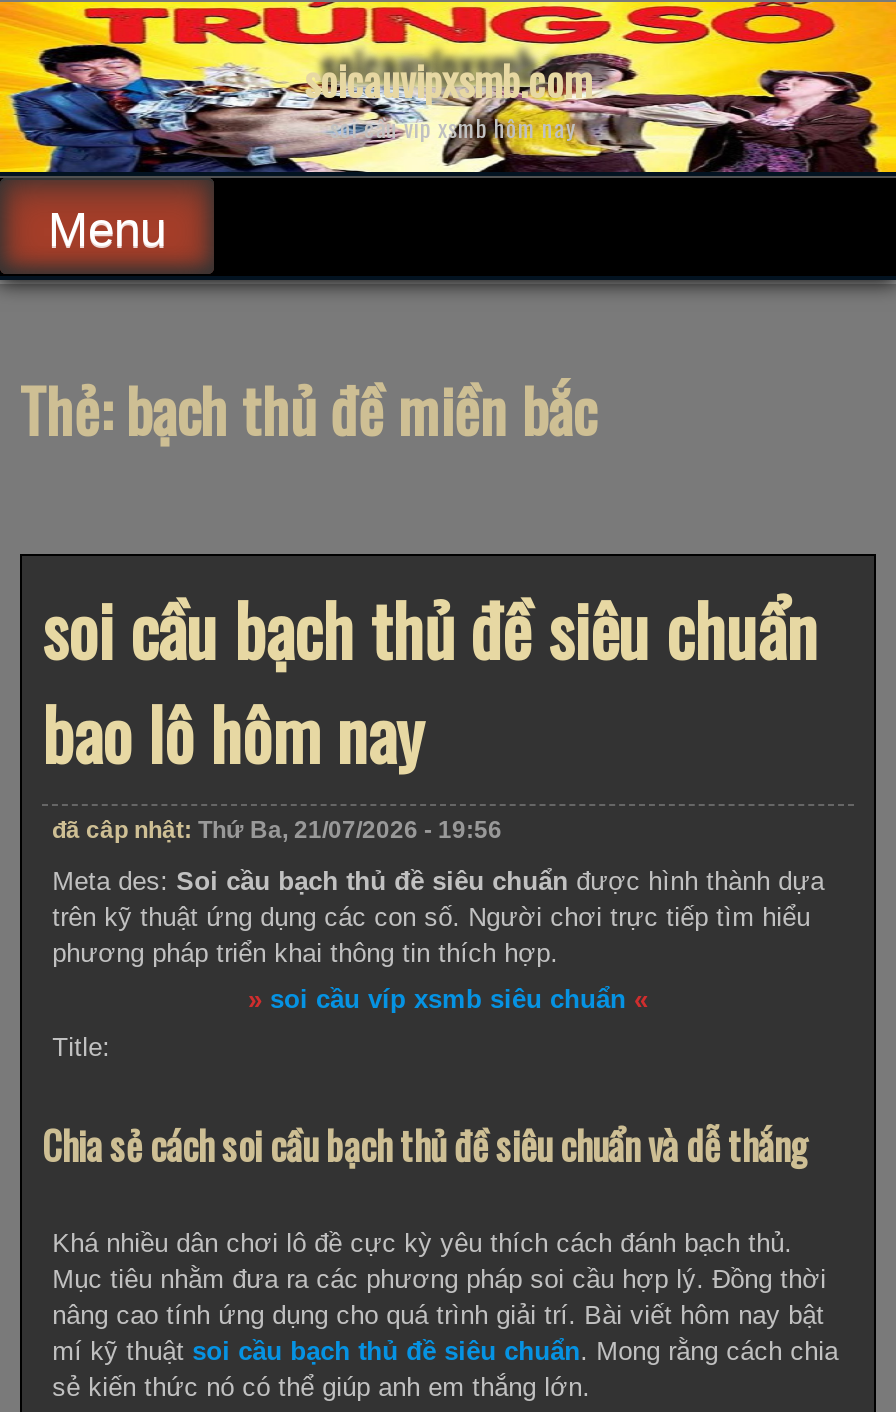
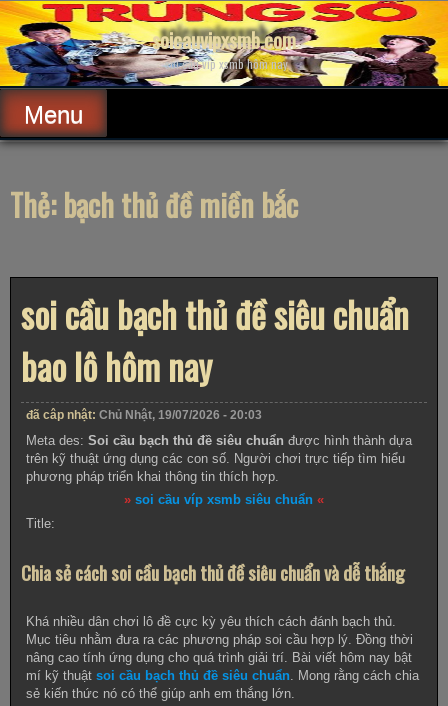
- đã câp nhật: Thứ Ba, 21/07/2026 - 19:56
+ đã câp nhật: Chủ Nhật, 19/07/2026 - 20:03
